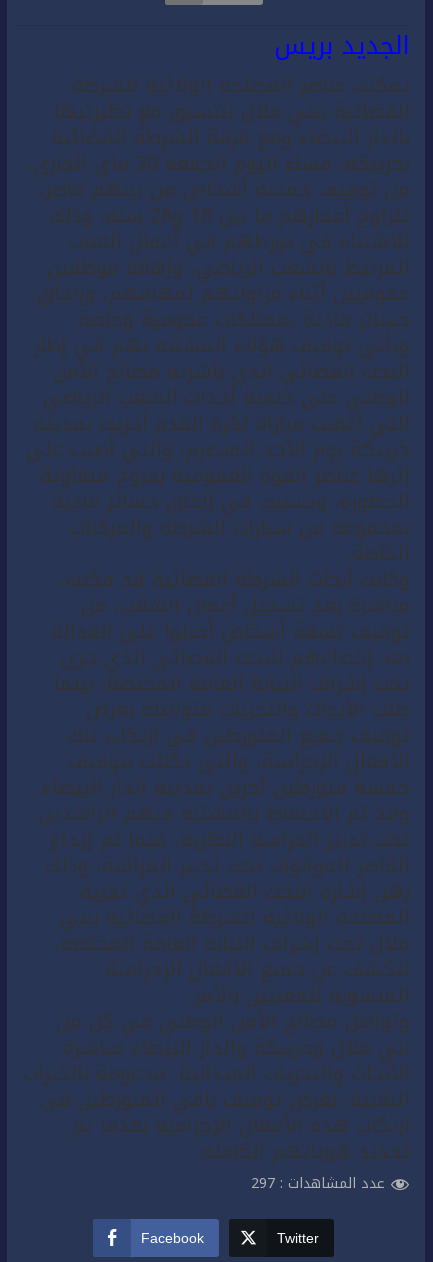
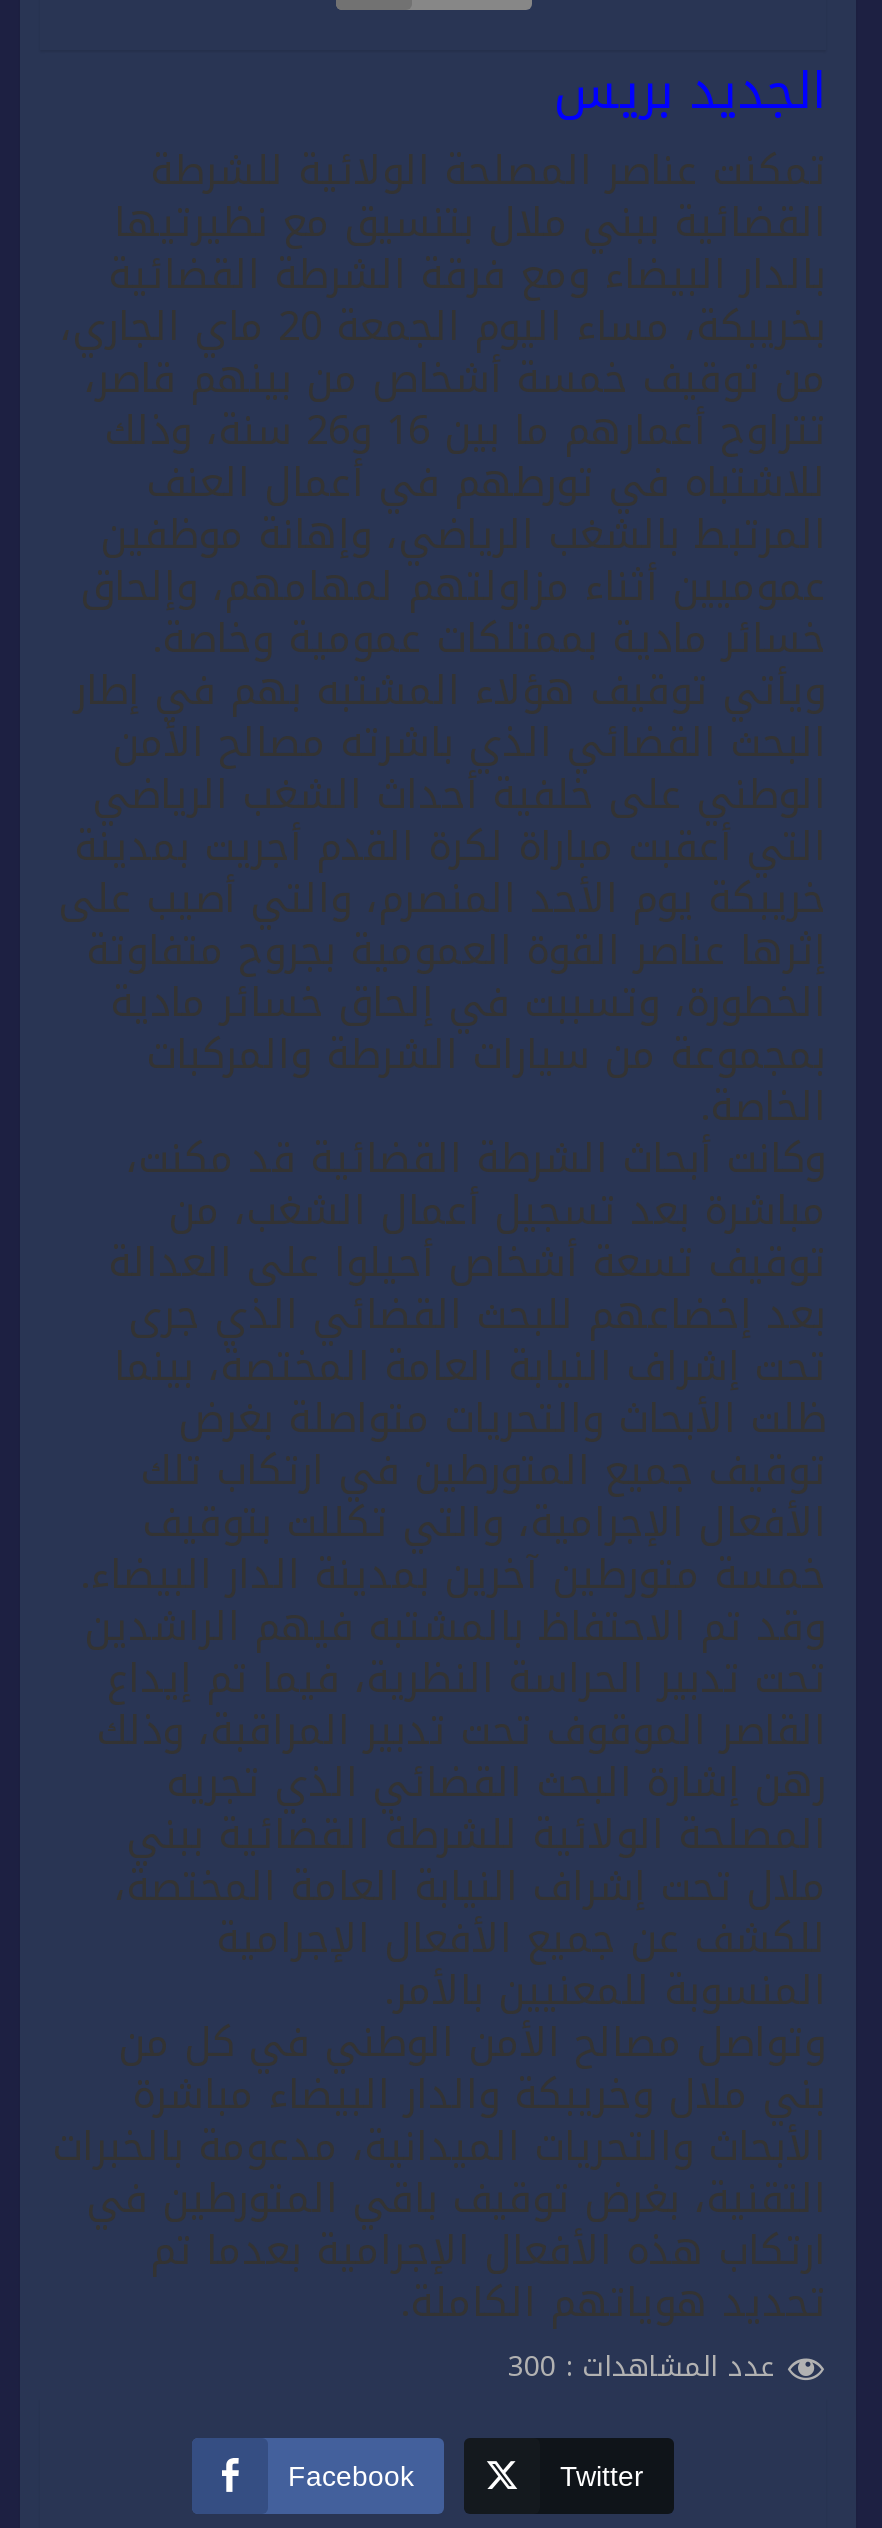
- عدد المشاهدات : 297
+ عدد المشاهدات : 300
